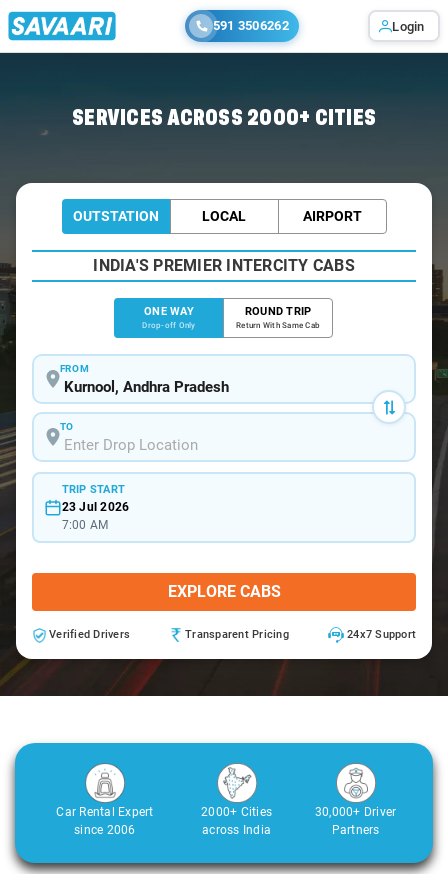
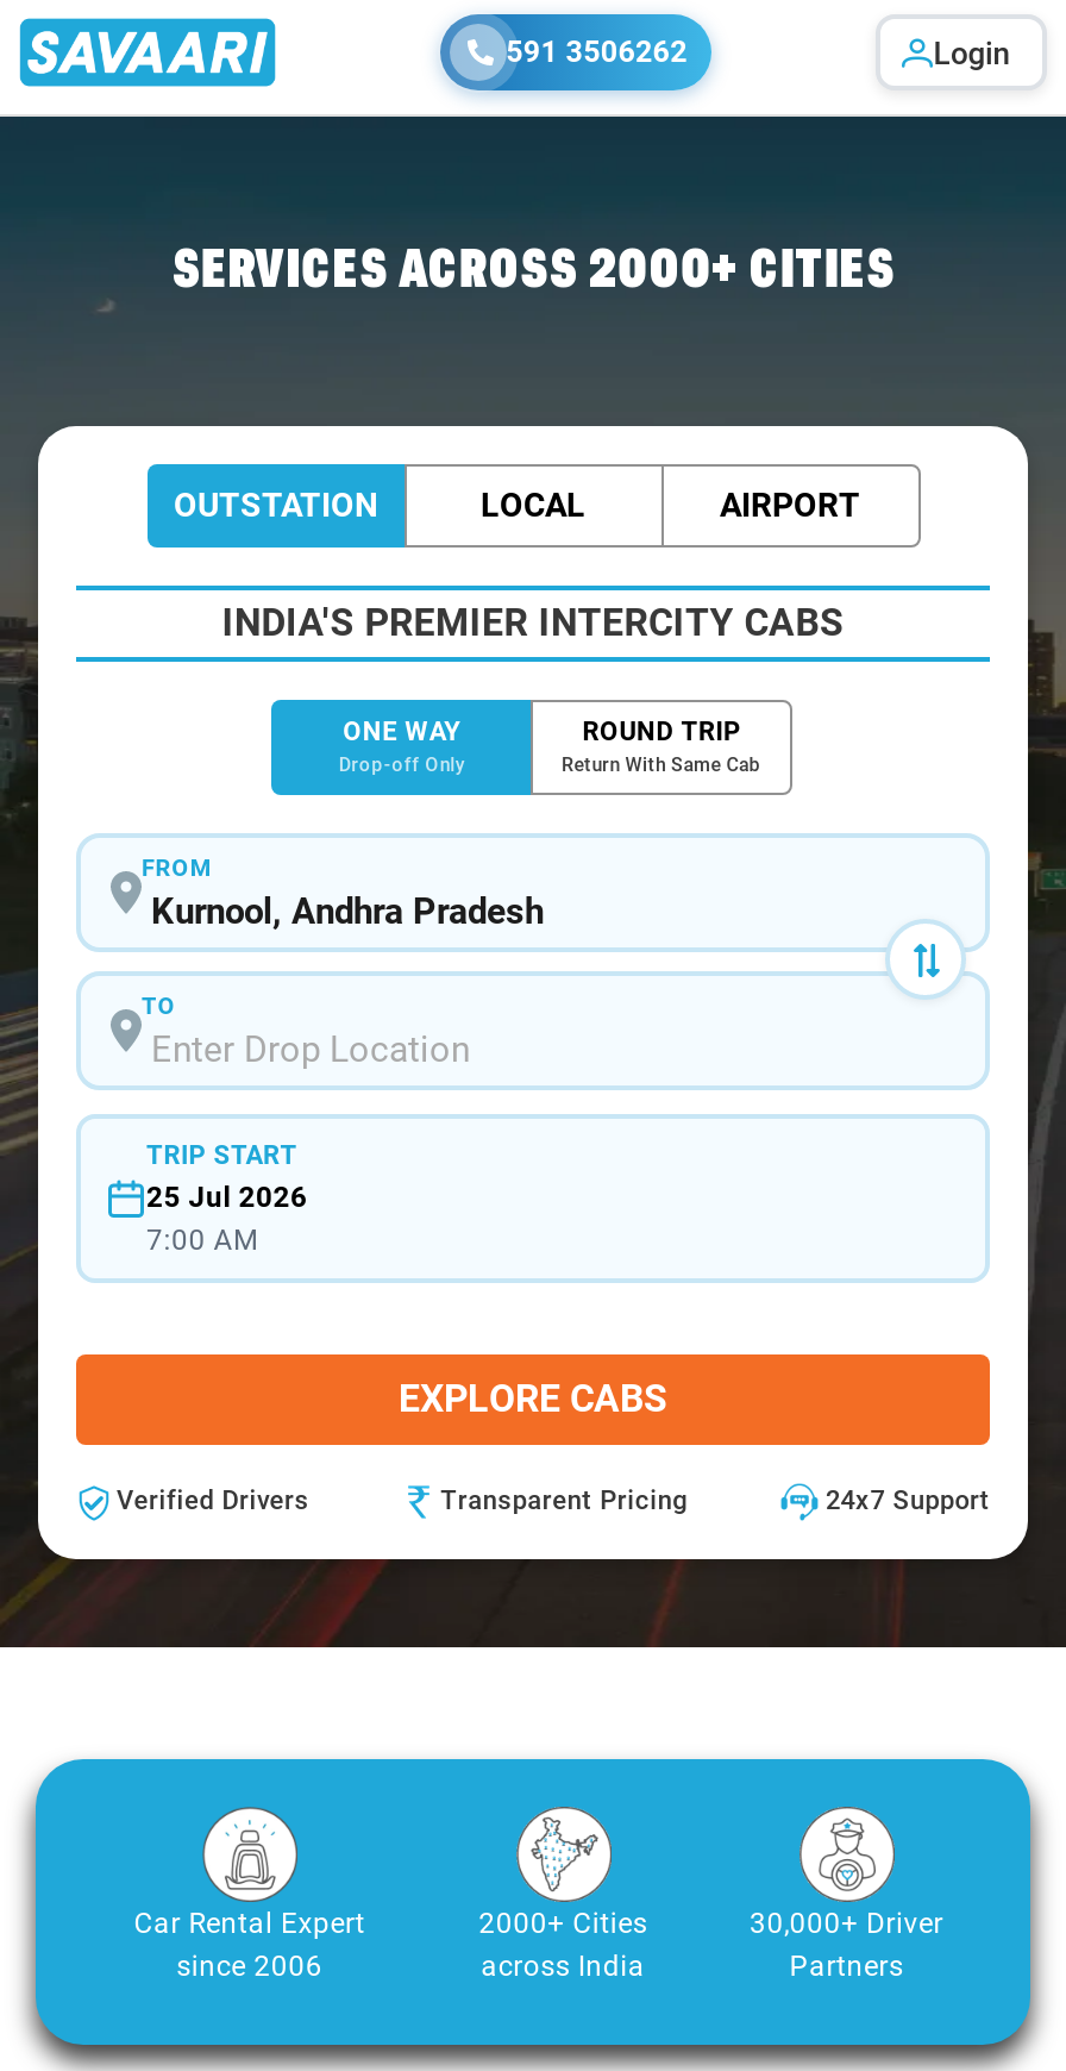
- 23 Jul 2026
+ 25 Jul 2026
